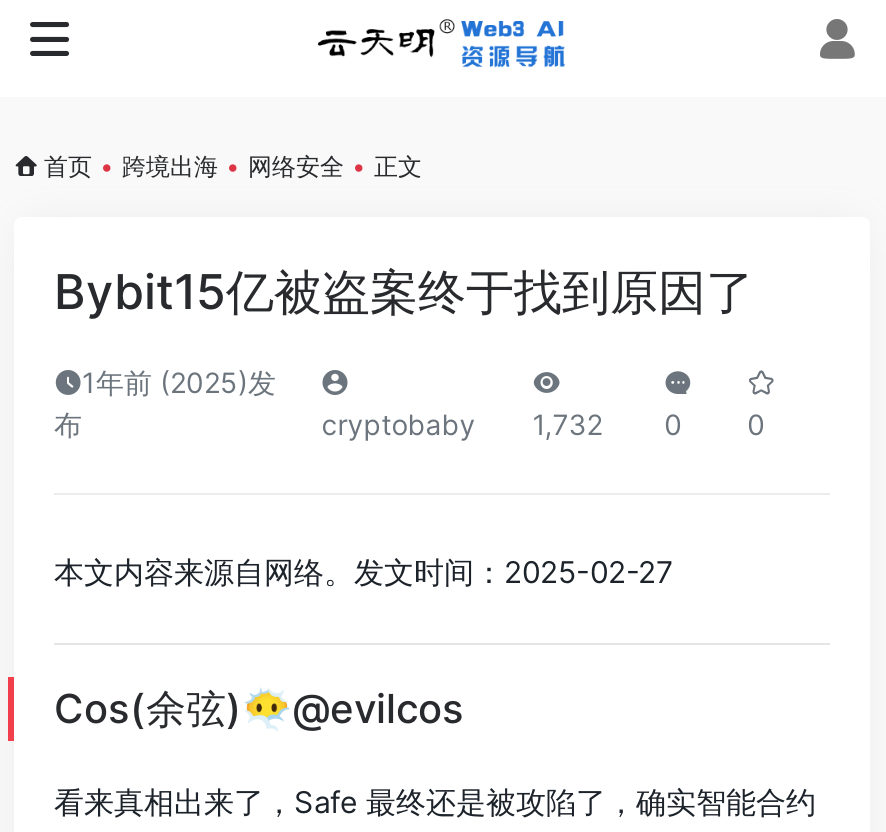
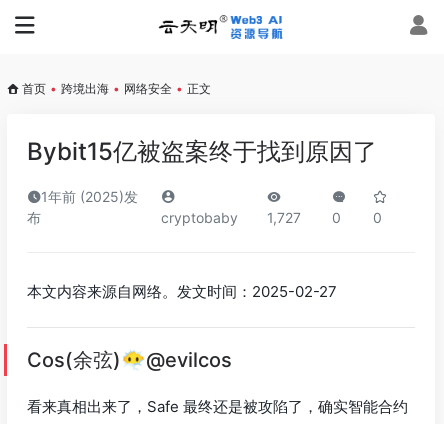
- cryptobaby 1,732 0 0
+ cryptobaby 1,727 0 0
